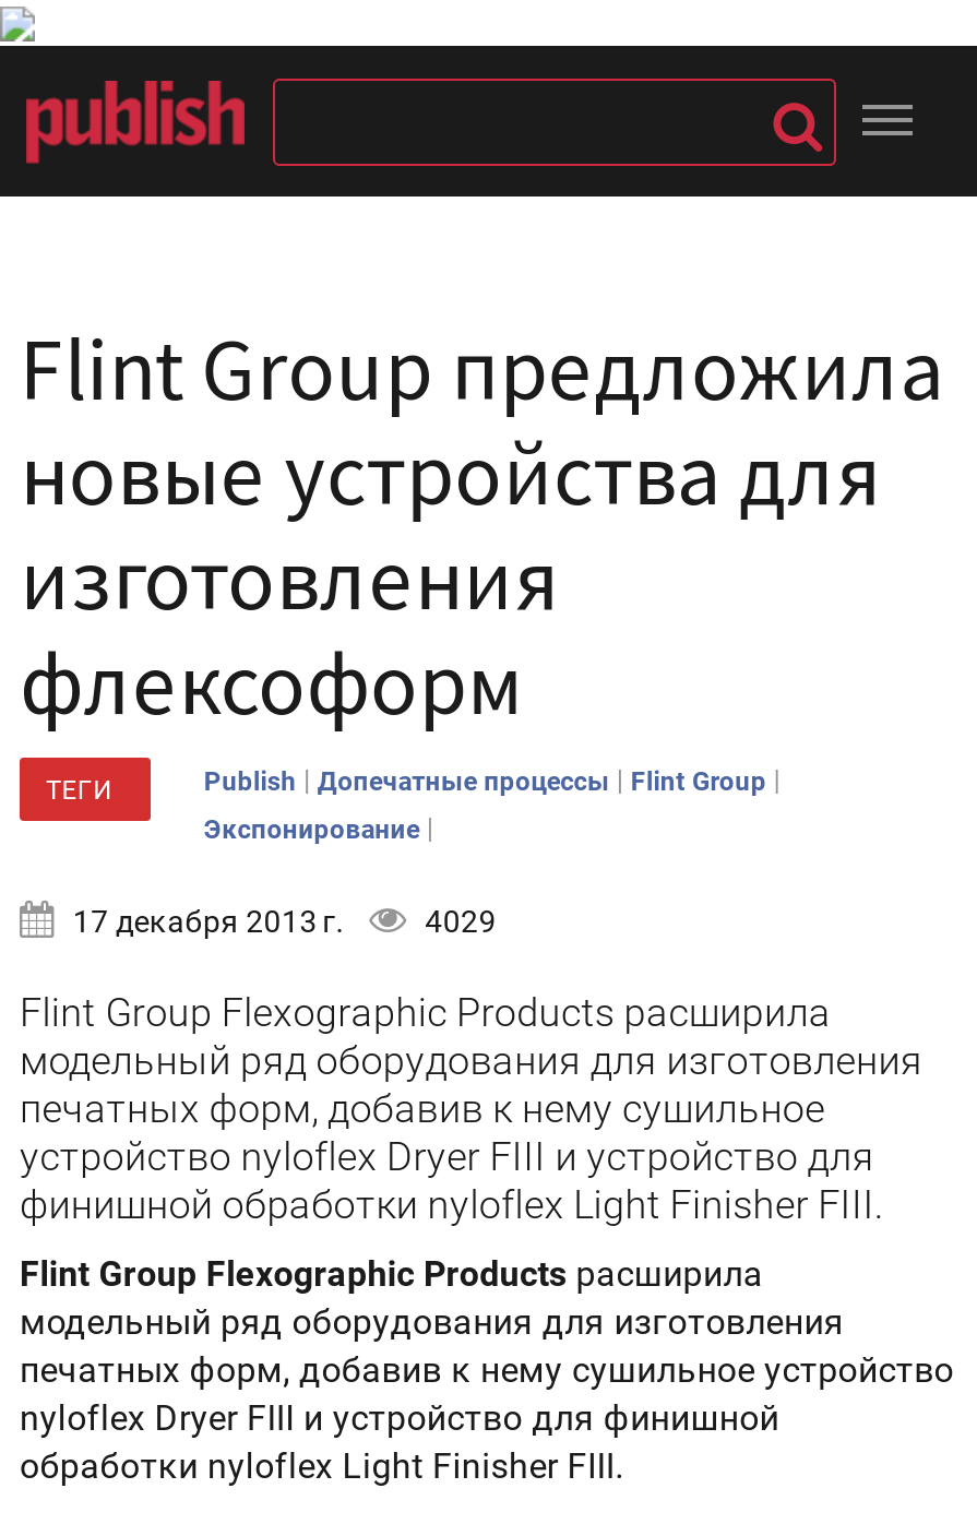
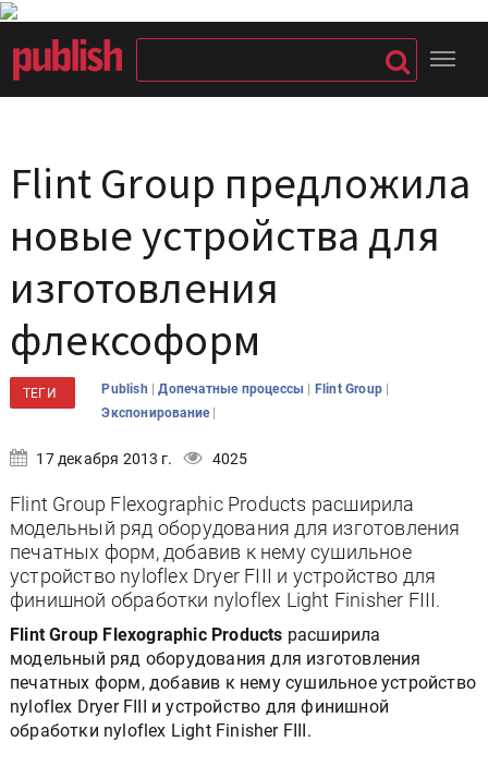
- 4029
+ 4025
